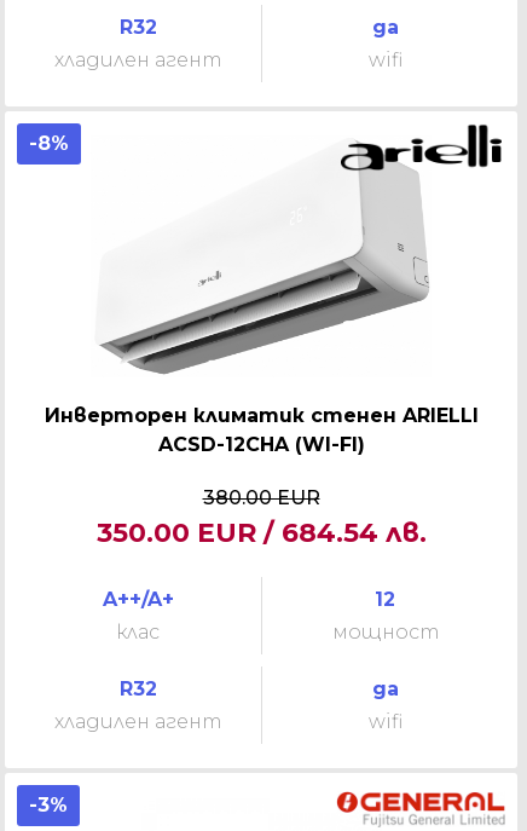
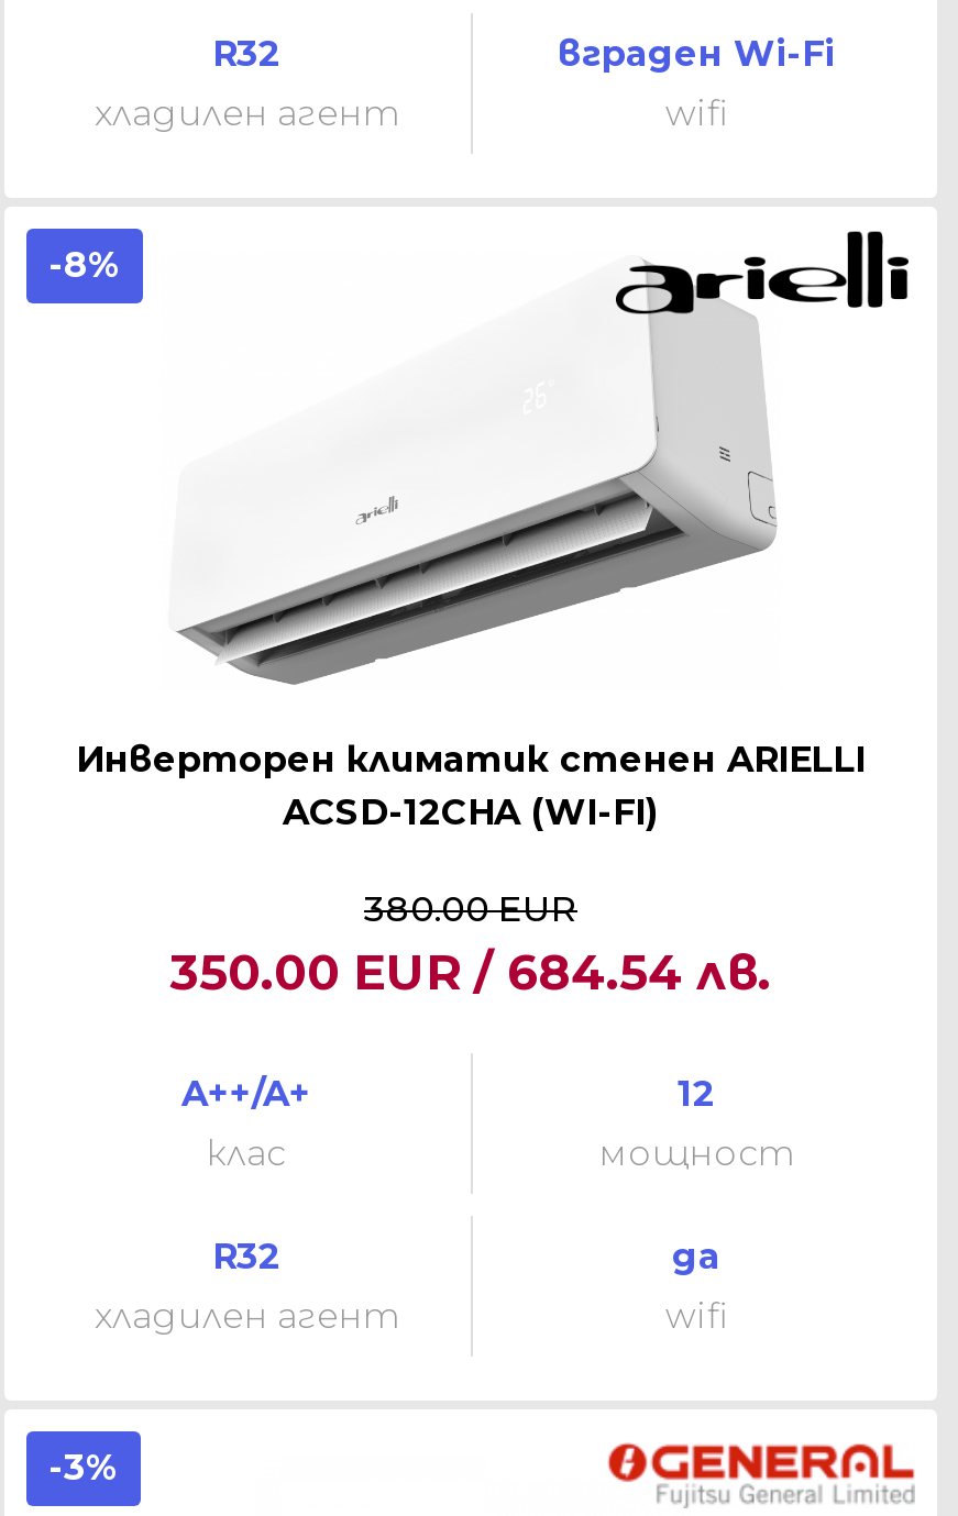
- да
+ вграден Wi-Fi
